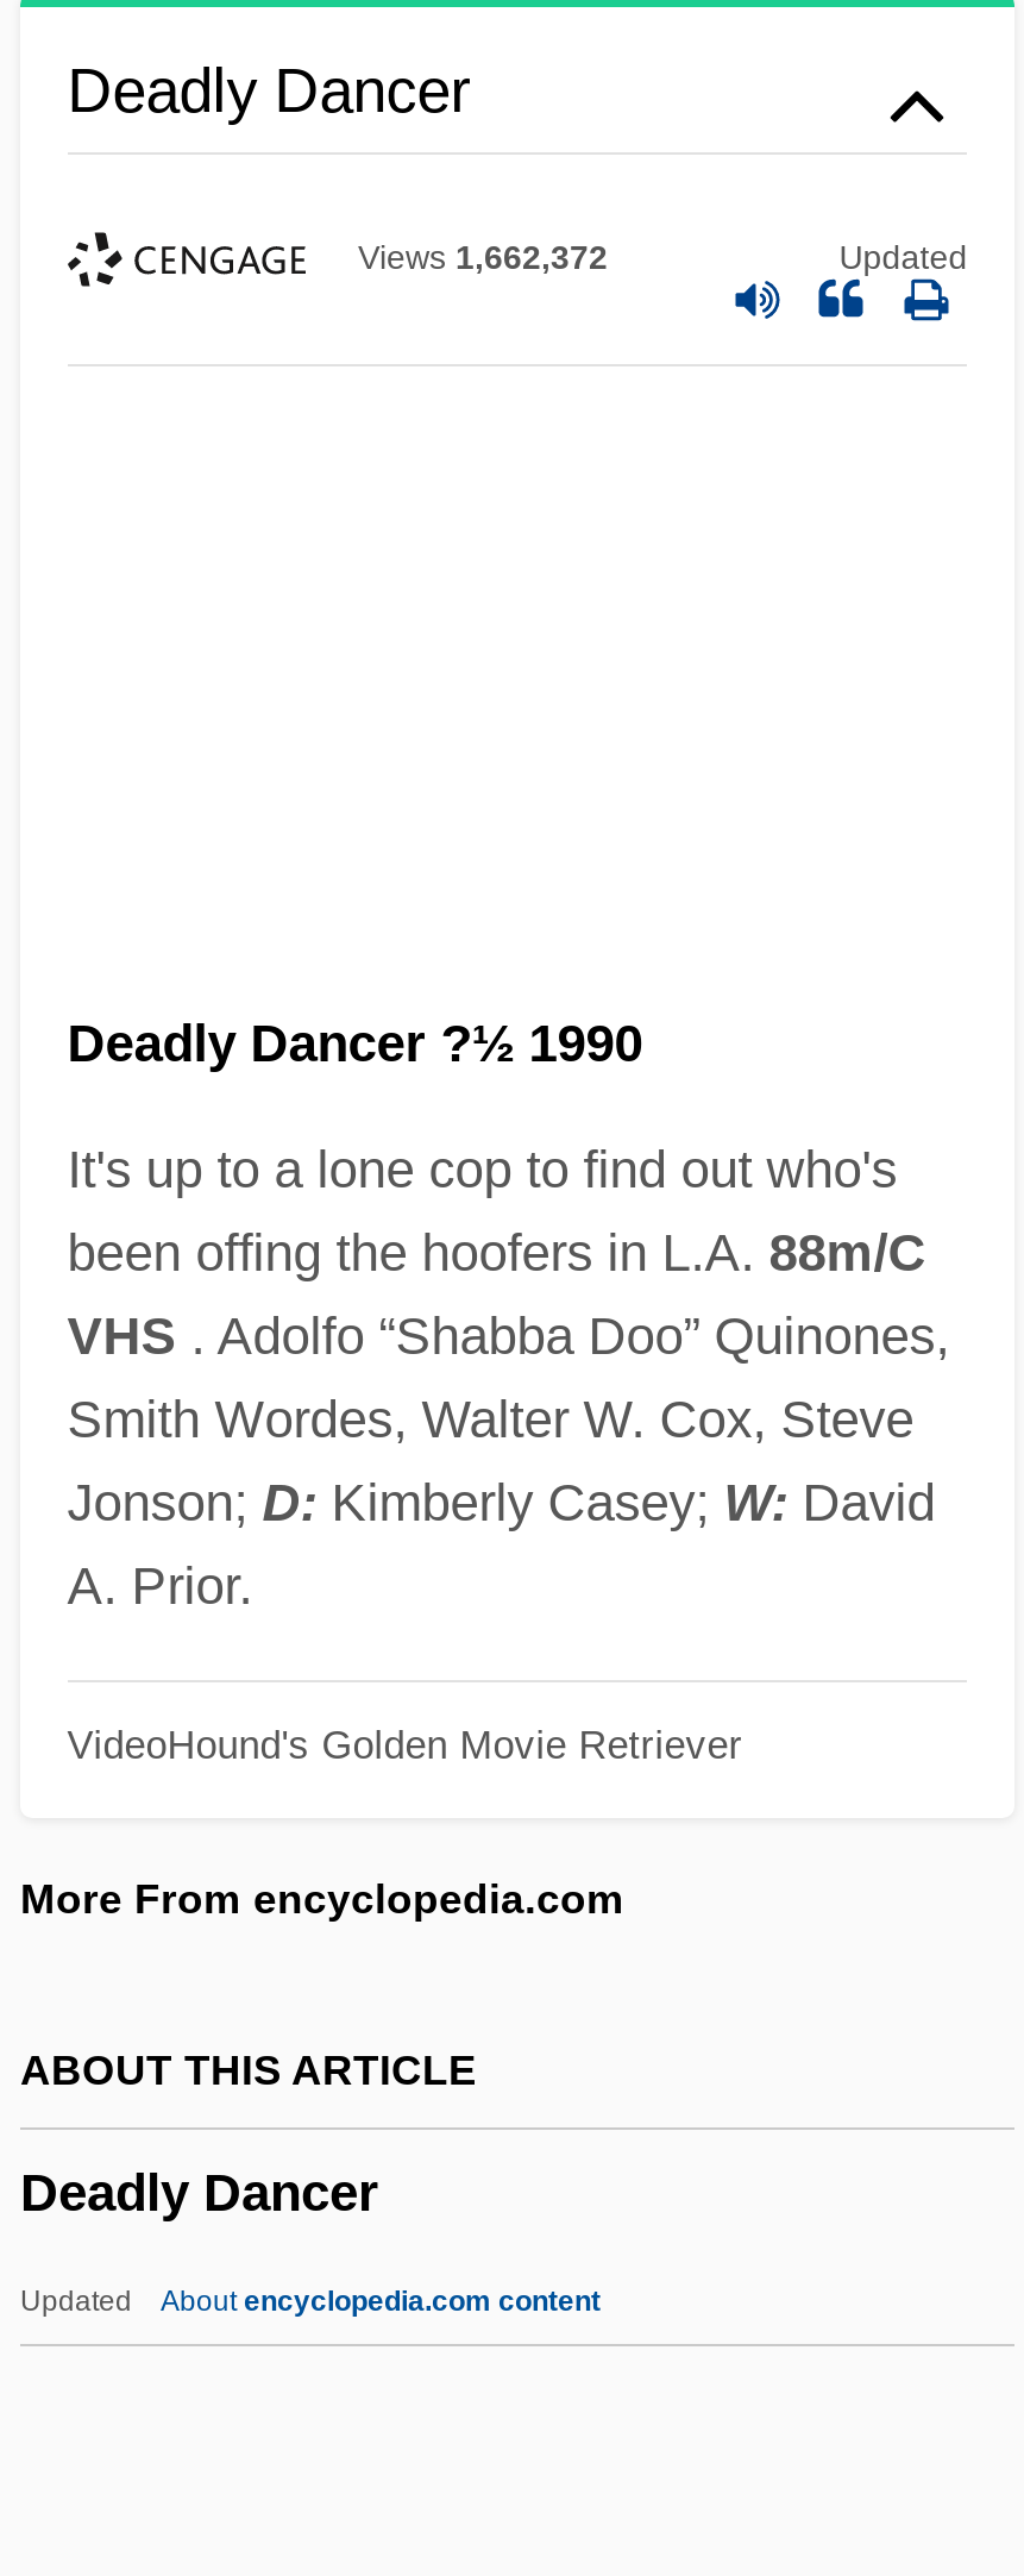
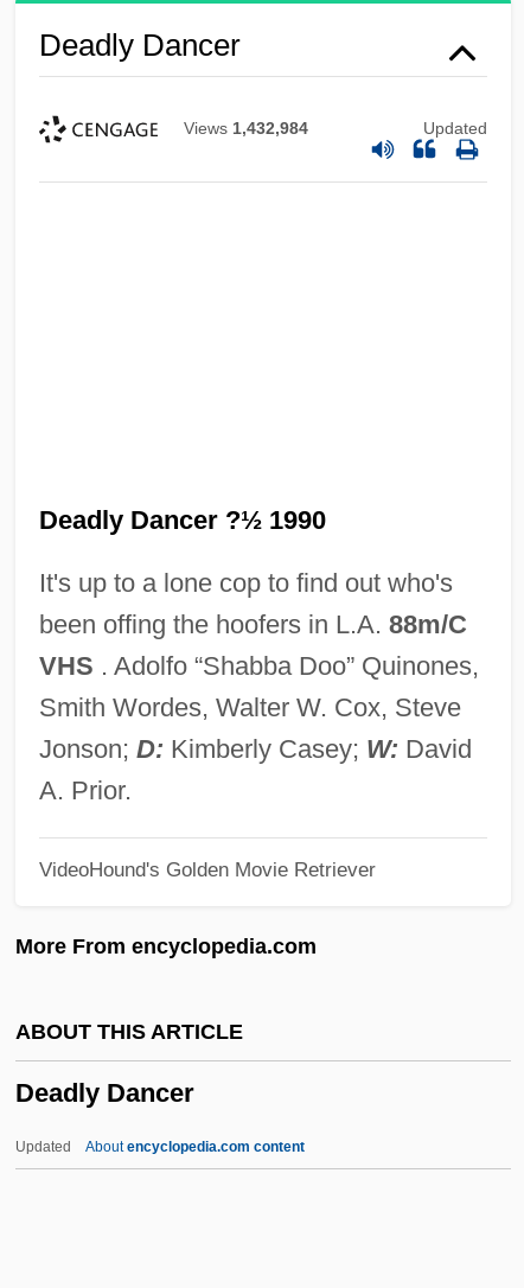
- Views 1,662,372
+ Views 1,432,984
